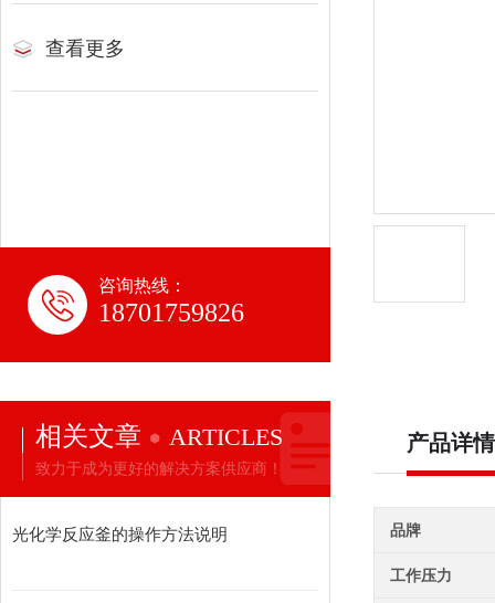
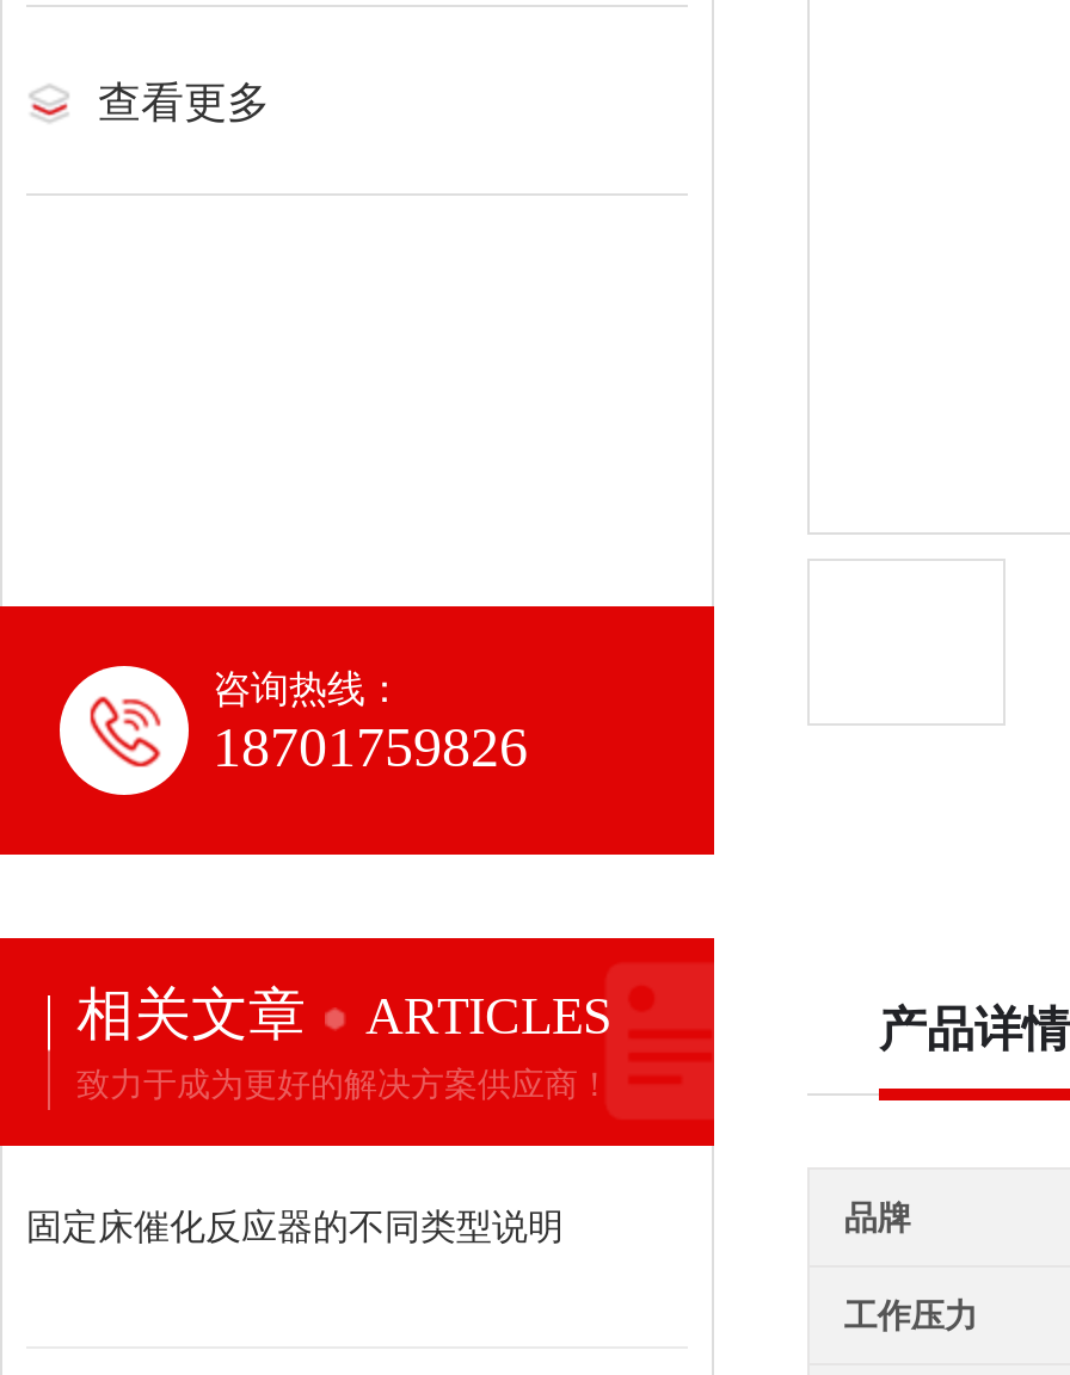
- 光化学反应釜的操作方法说明
+ 固定床催化反应器的不同类型说明
